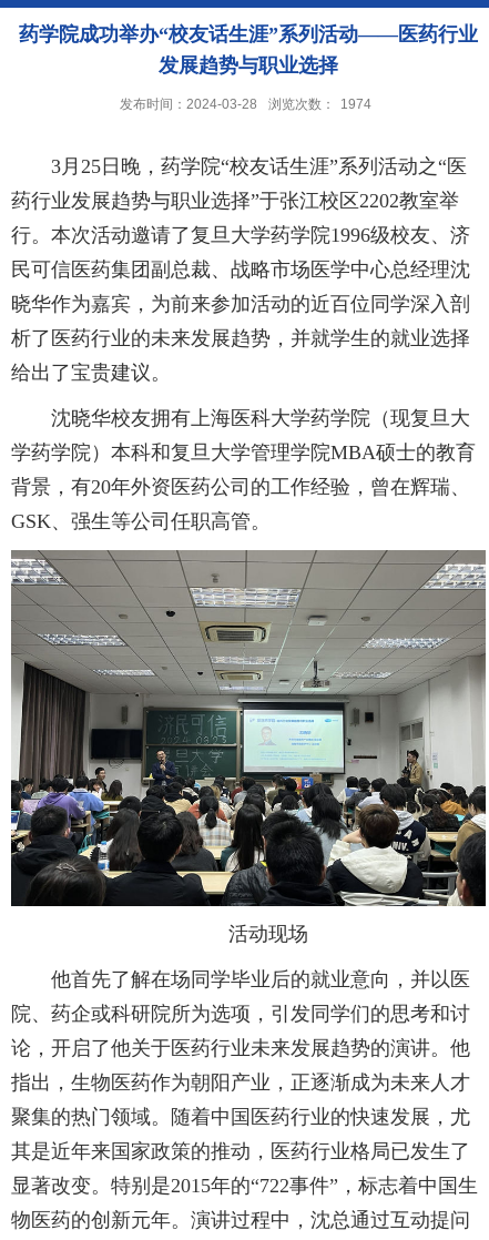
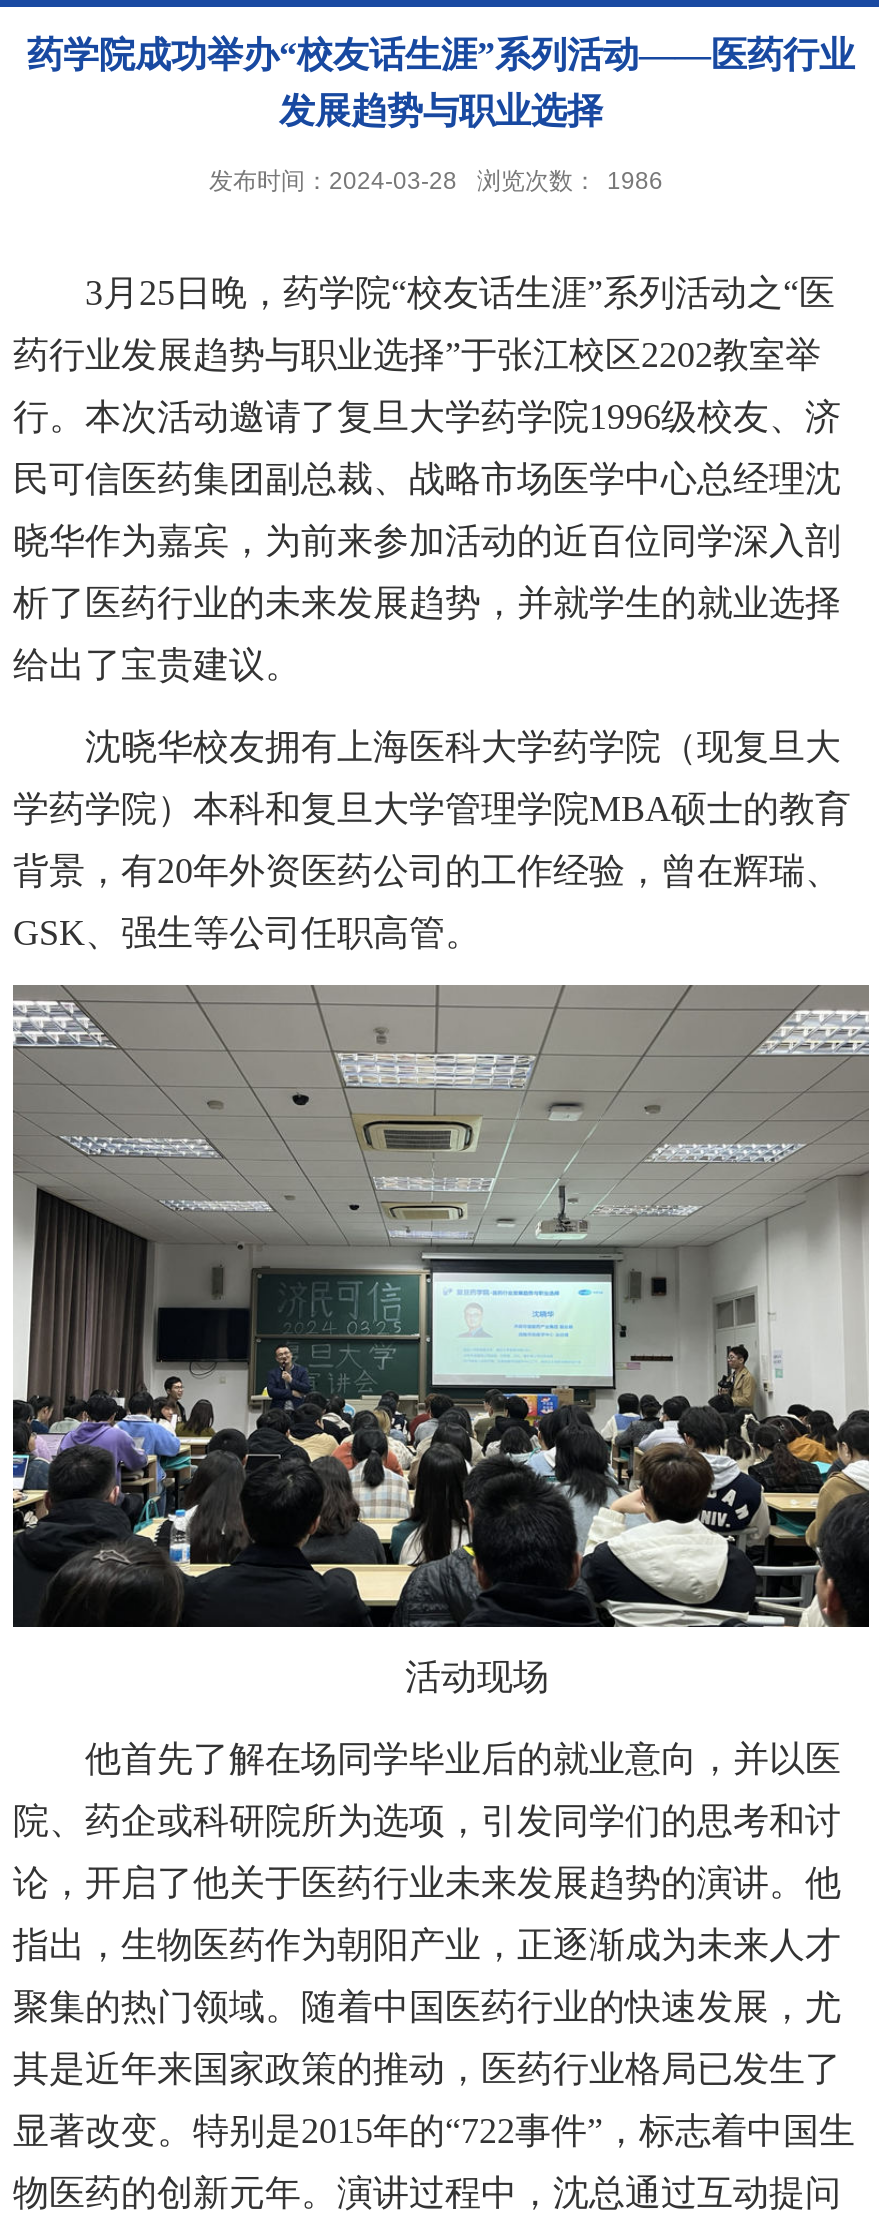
- 发布时间：2024-03-28 浏览次数： 1974
+ 发布时间：2024-03-28 浏览次数： 1986
